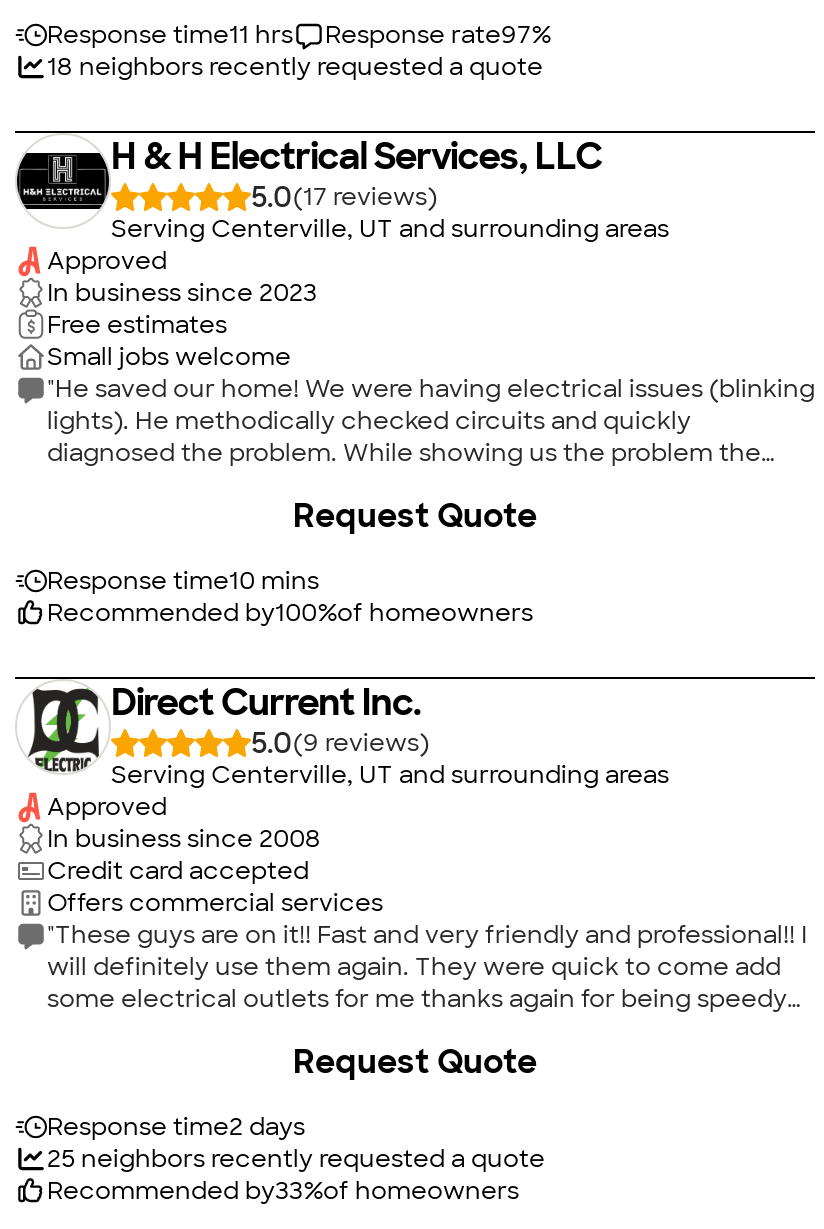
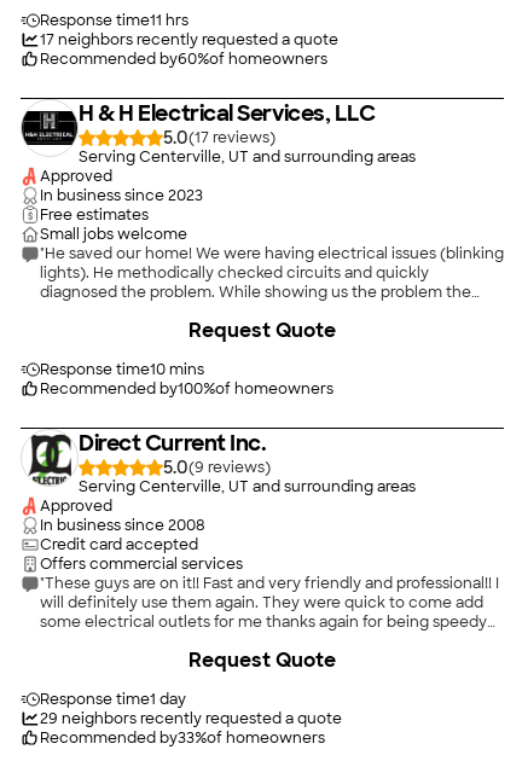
- Response rate97%
- 18 neighbors recently requested a quote
+ 17 neighbors recently requested a quote
+ Recommended by60%of homeowners

- Response time2 days
+ Response time1 day

- 25 neighbors recently requested a quote
+ 29 neighbors recently requested a quote
